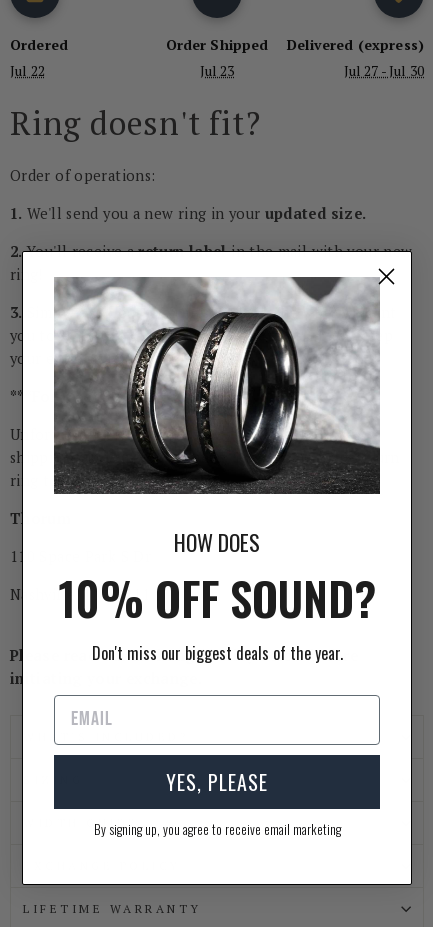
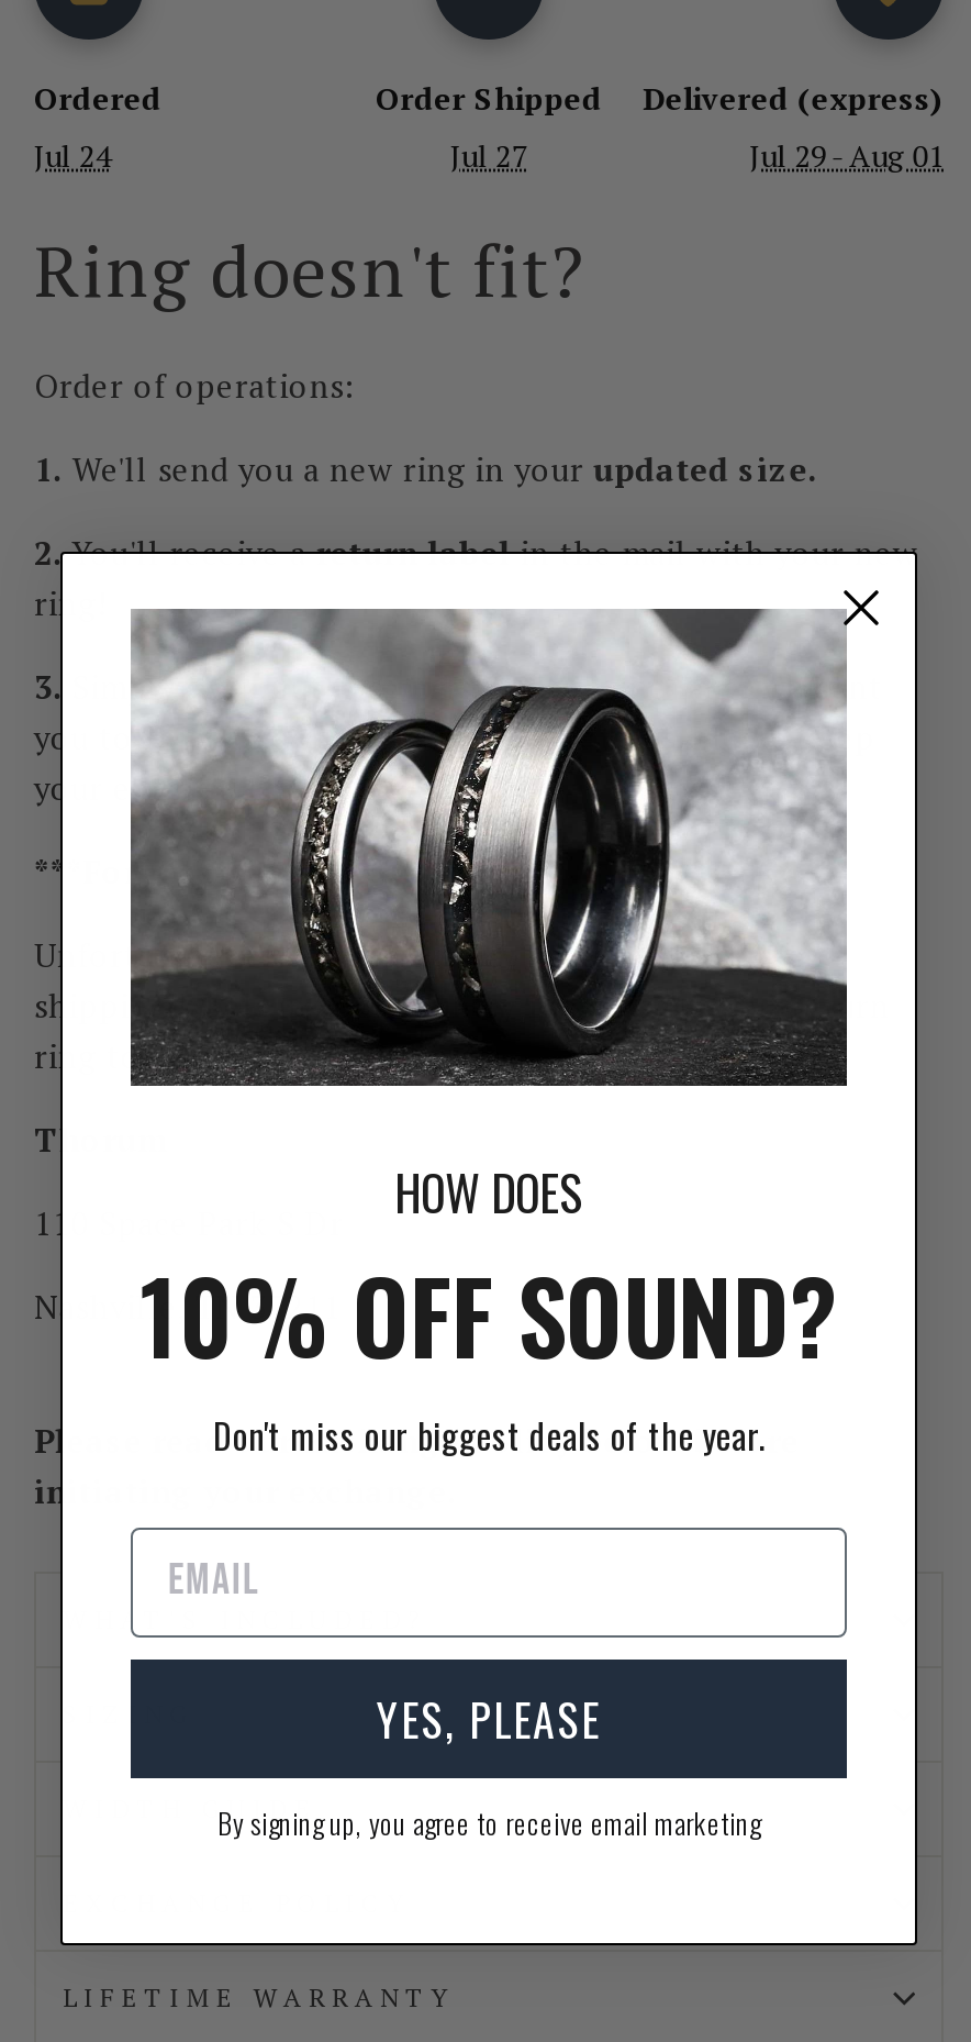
- Jul 22
+ Jul 24

- Jul 23
+ Jul 27

- Jul 27 - Jul 30
+ Jul 29 - Aug 01
